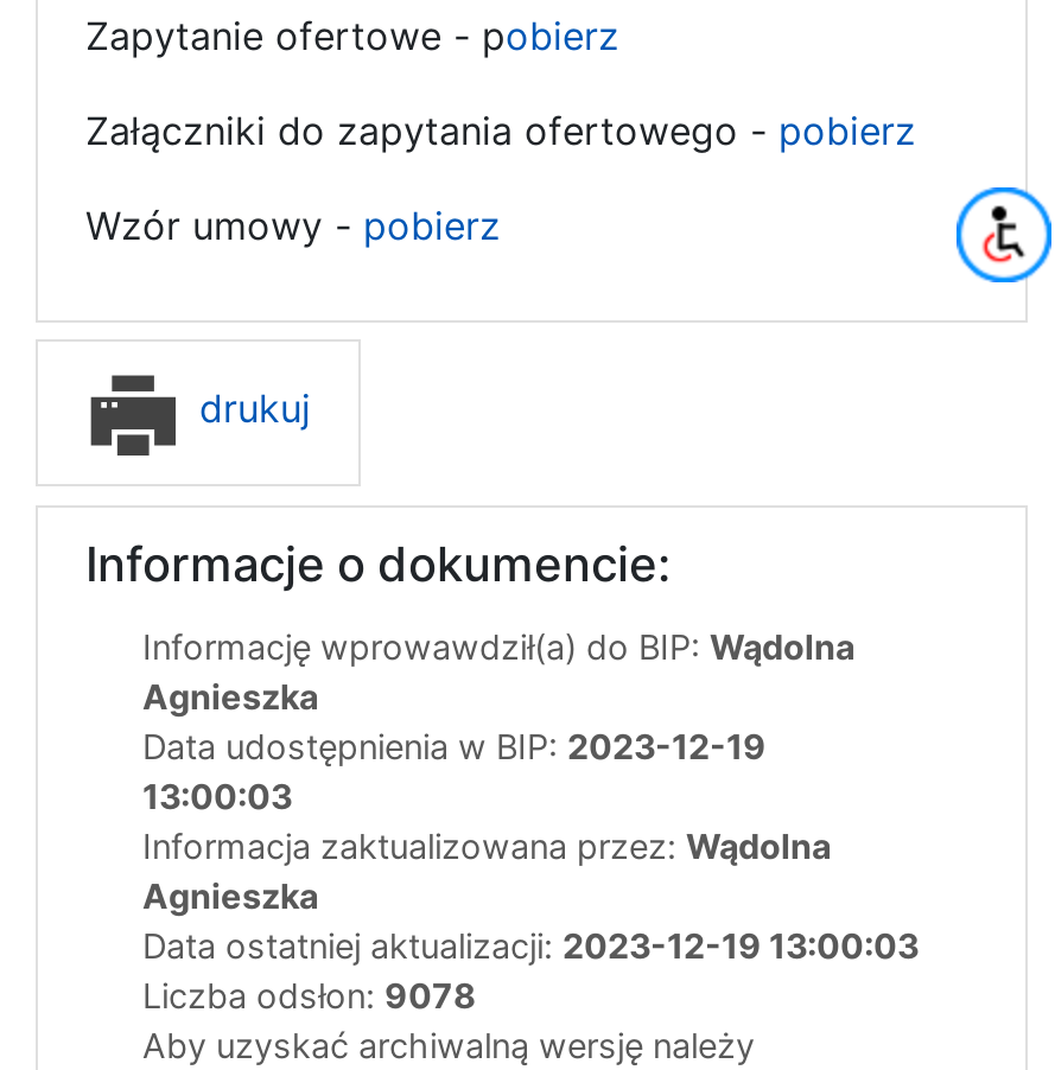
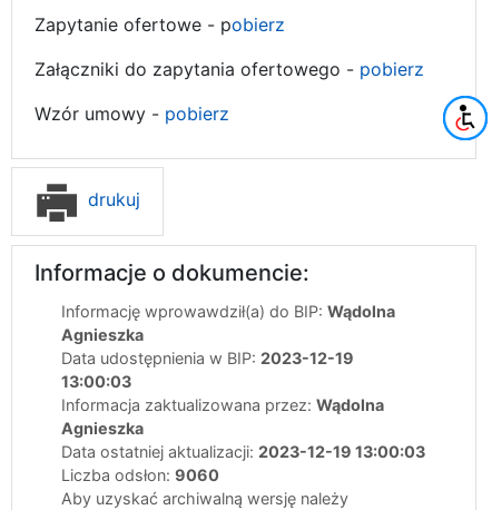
- Liczba odsłon: 9078
+ Liczba odsłon: 9060
